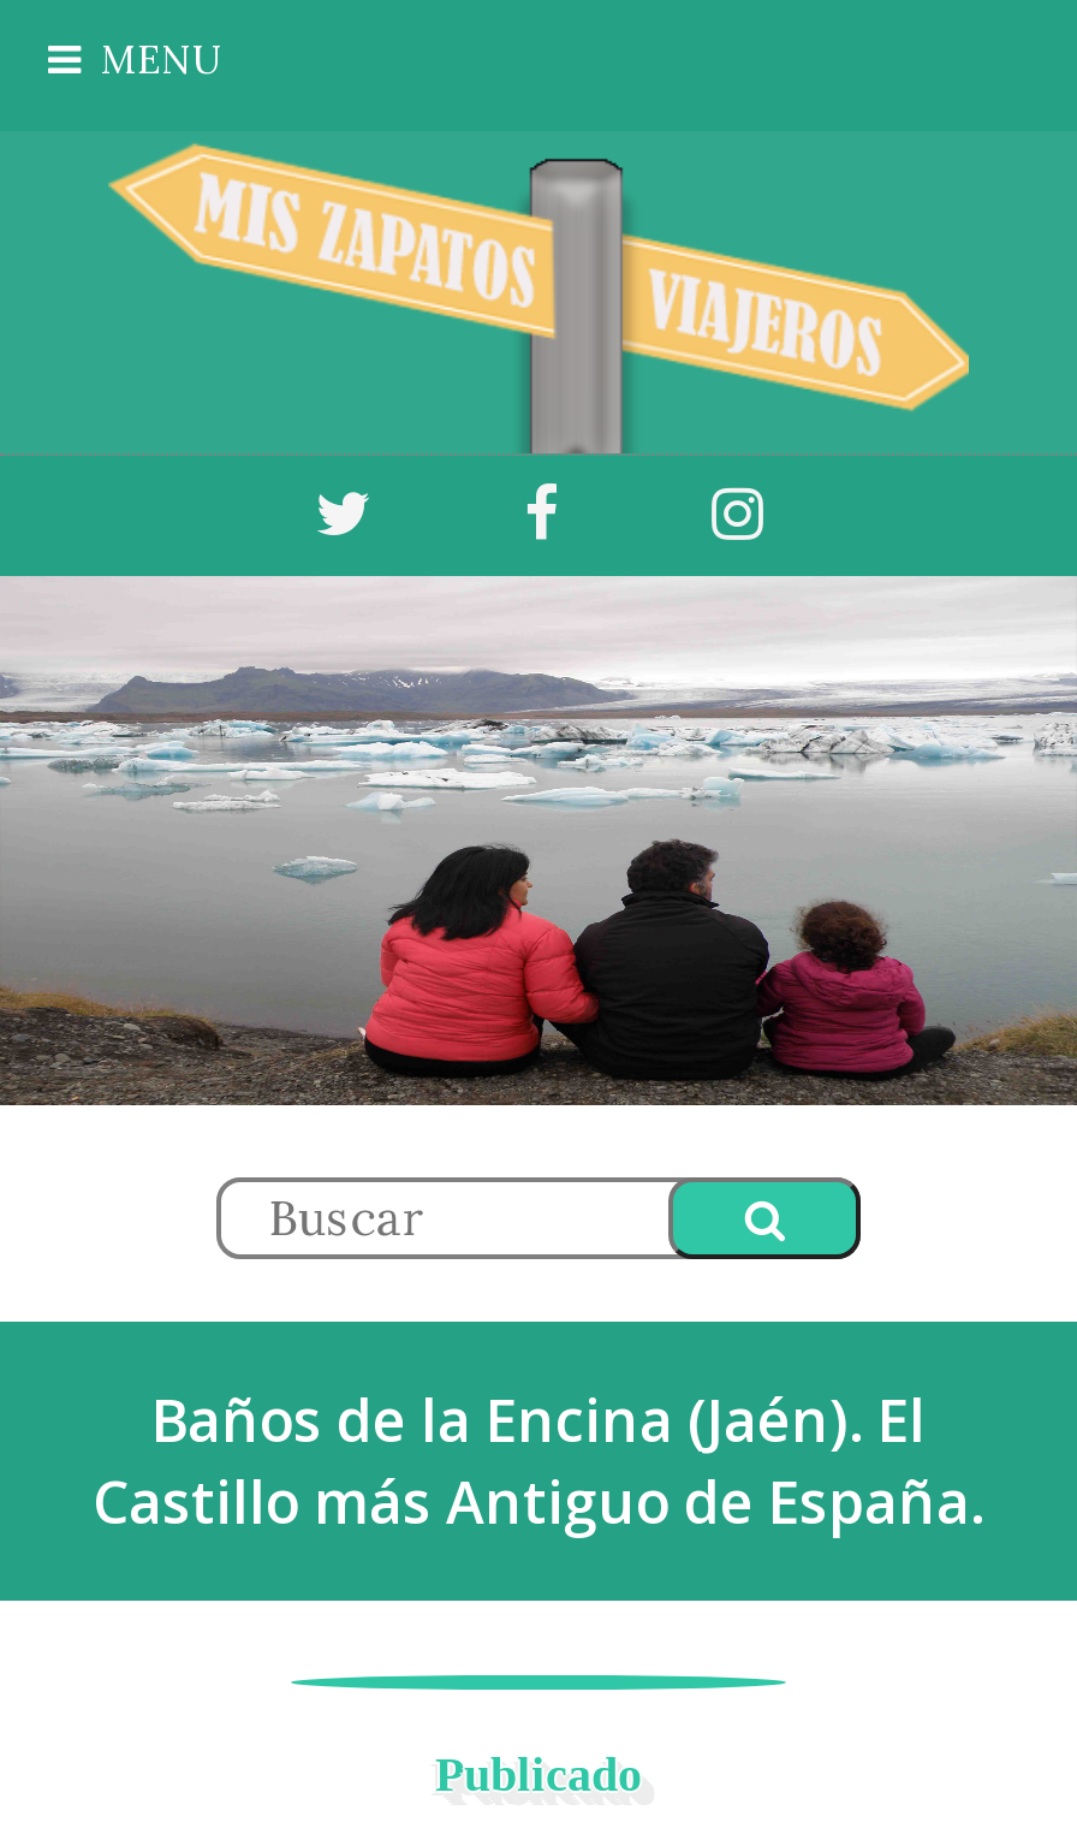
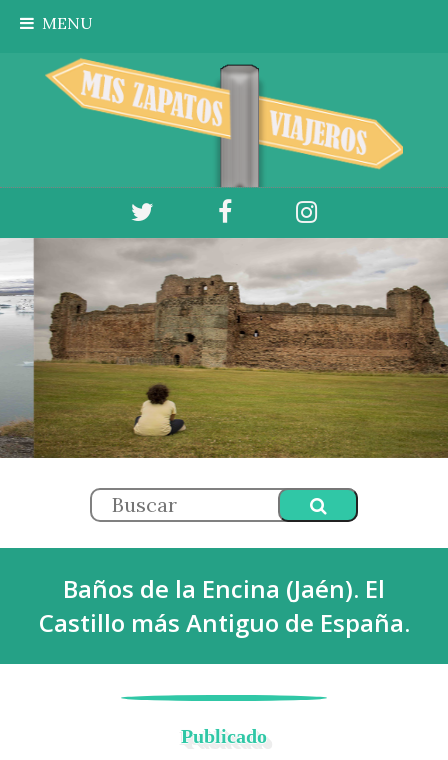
- [image]
+ [image]
